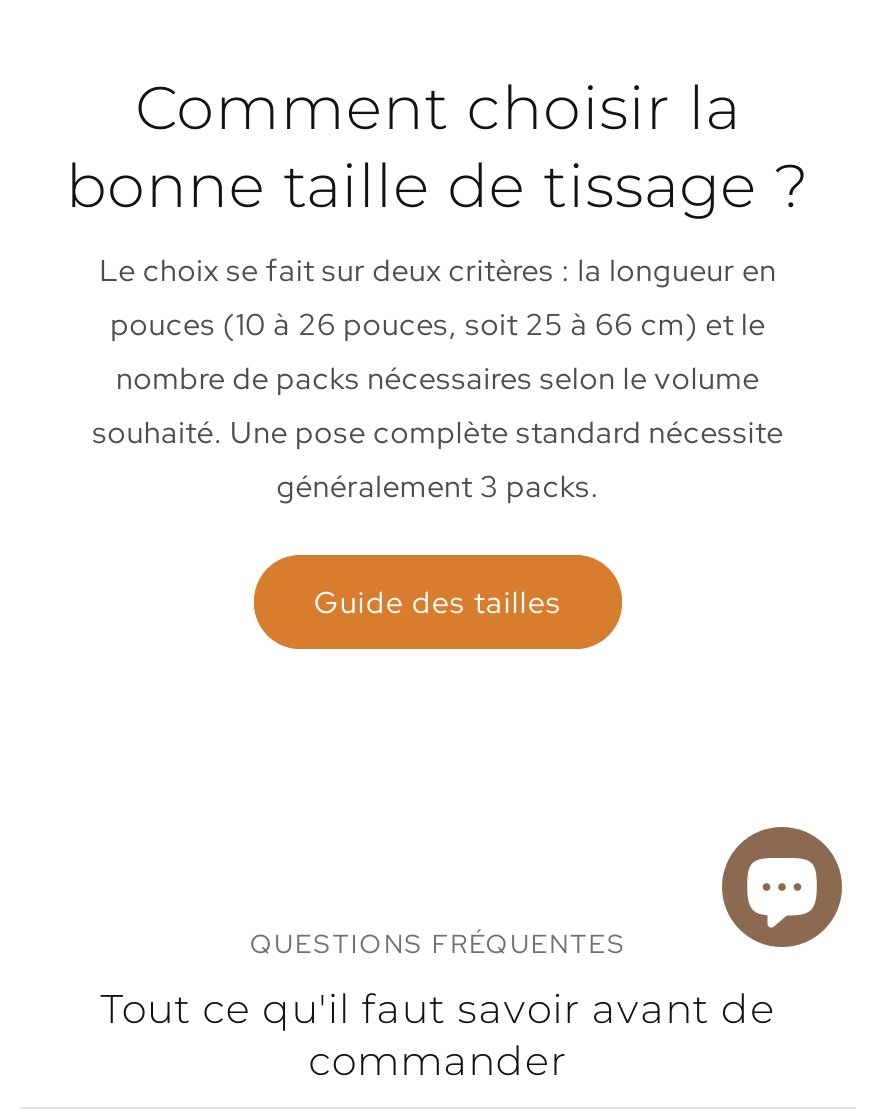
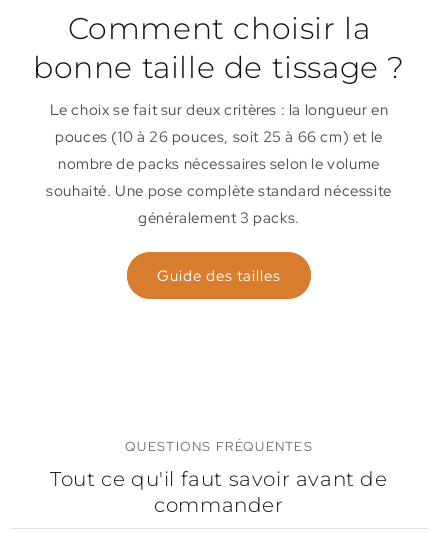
- [image]
